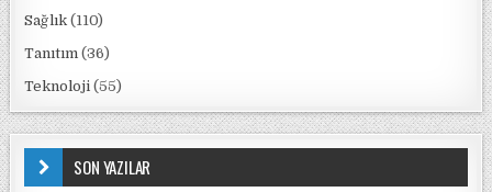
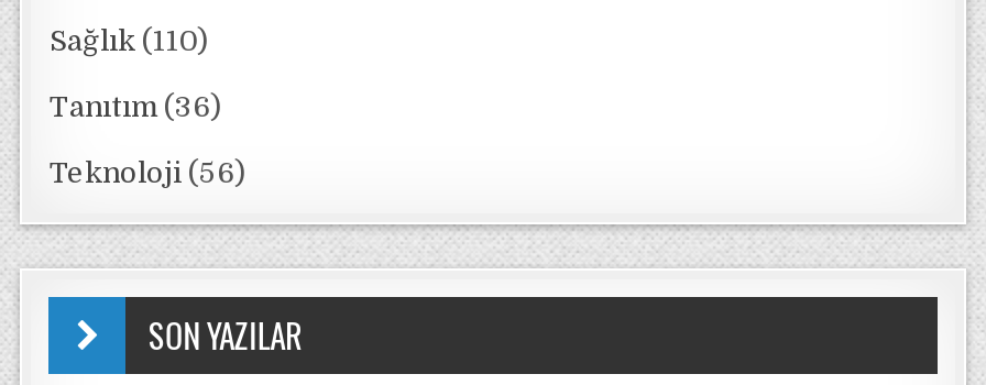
- Teknoloji (55)
+ Teknoloji (56)
